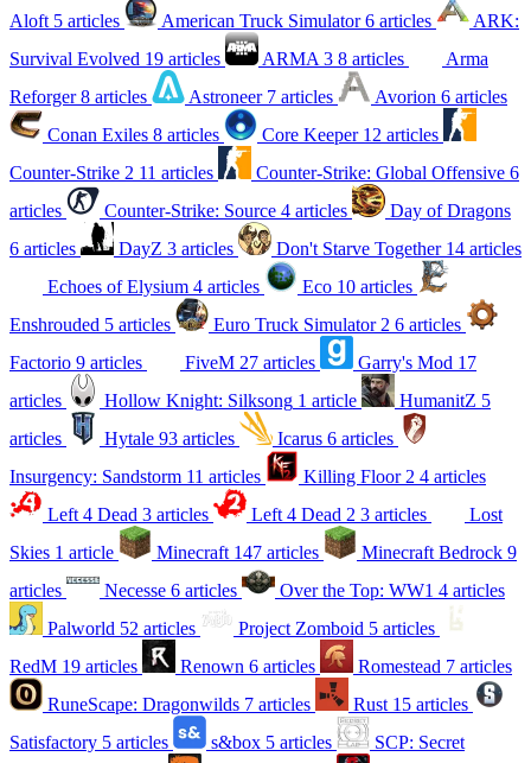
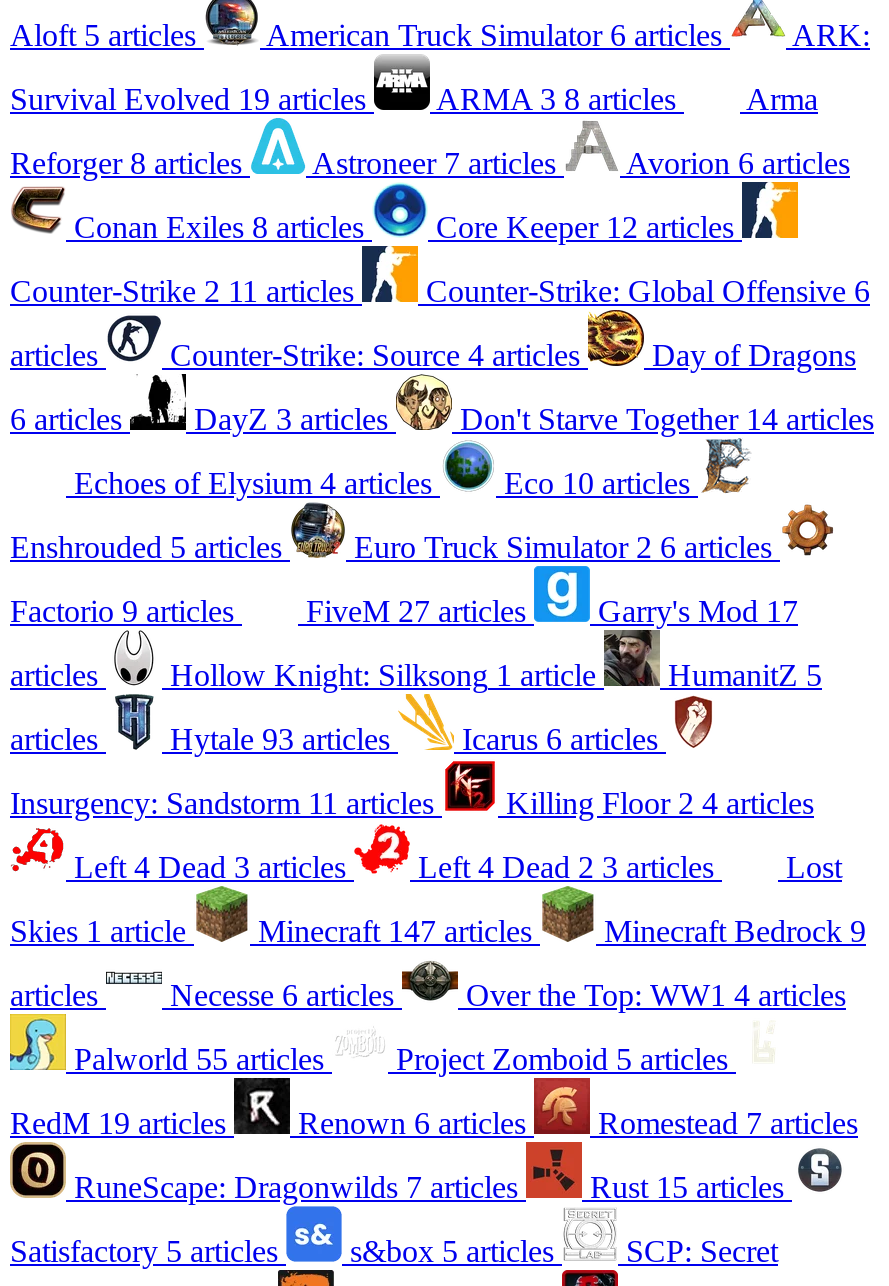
- Palworld 52 articles
+ Palworld 55 articles
